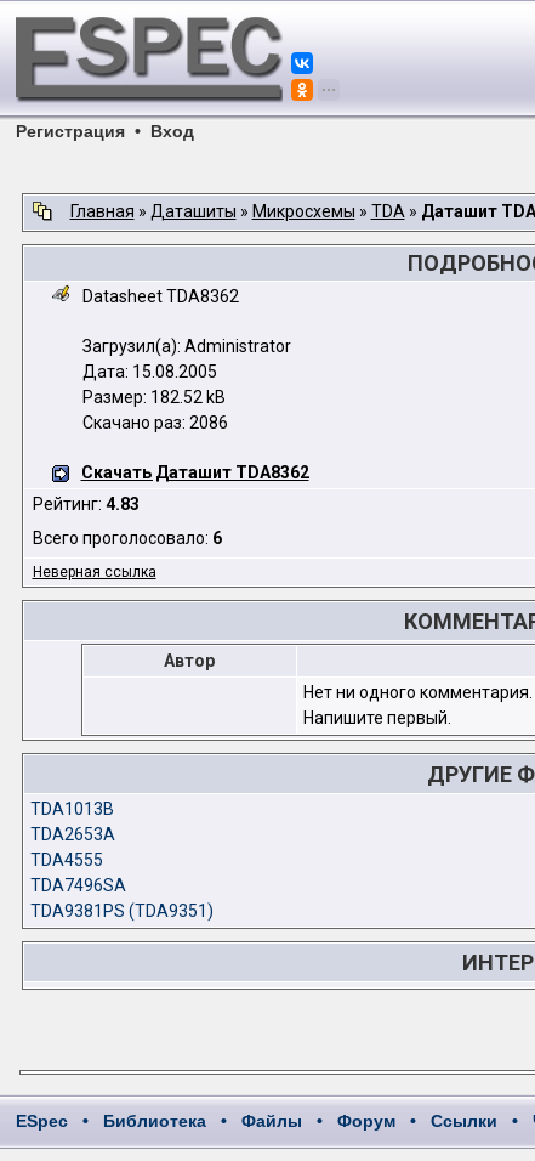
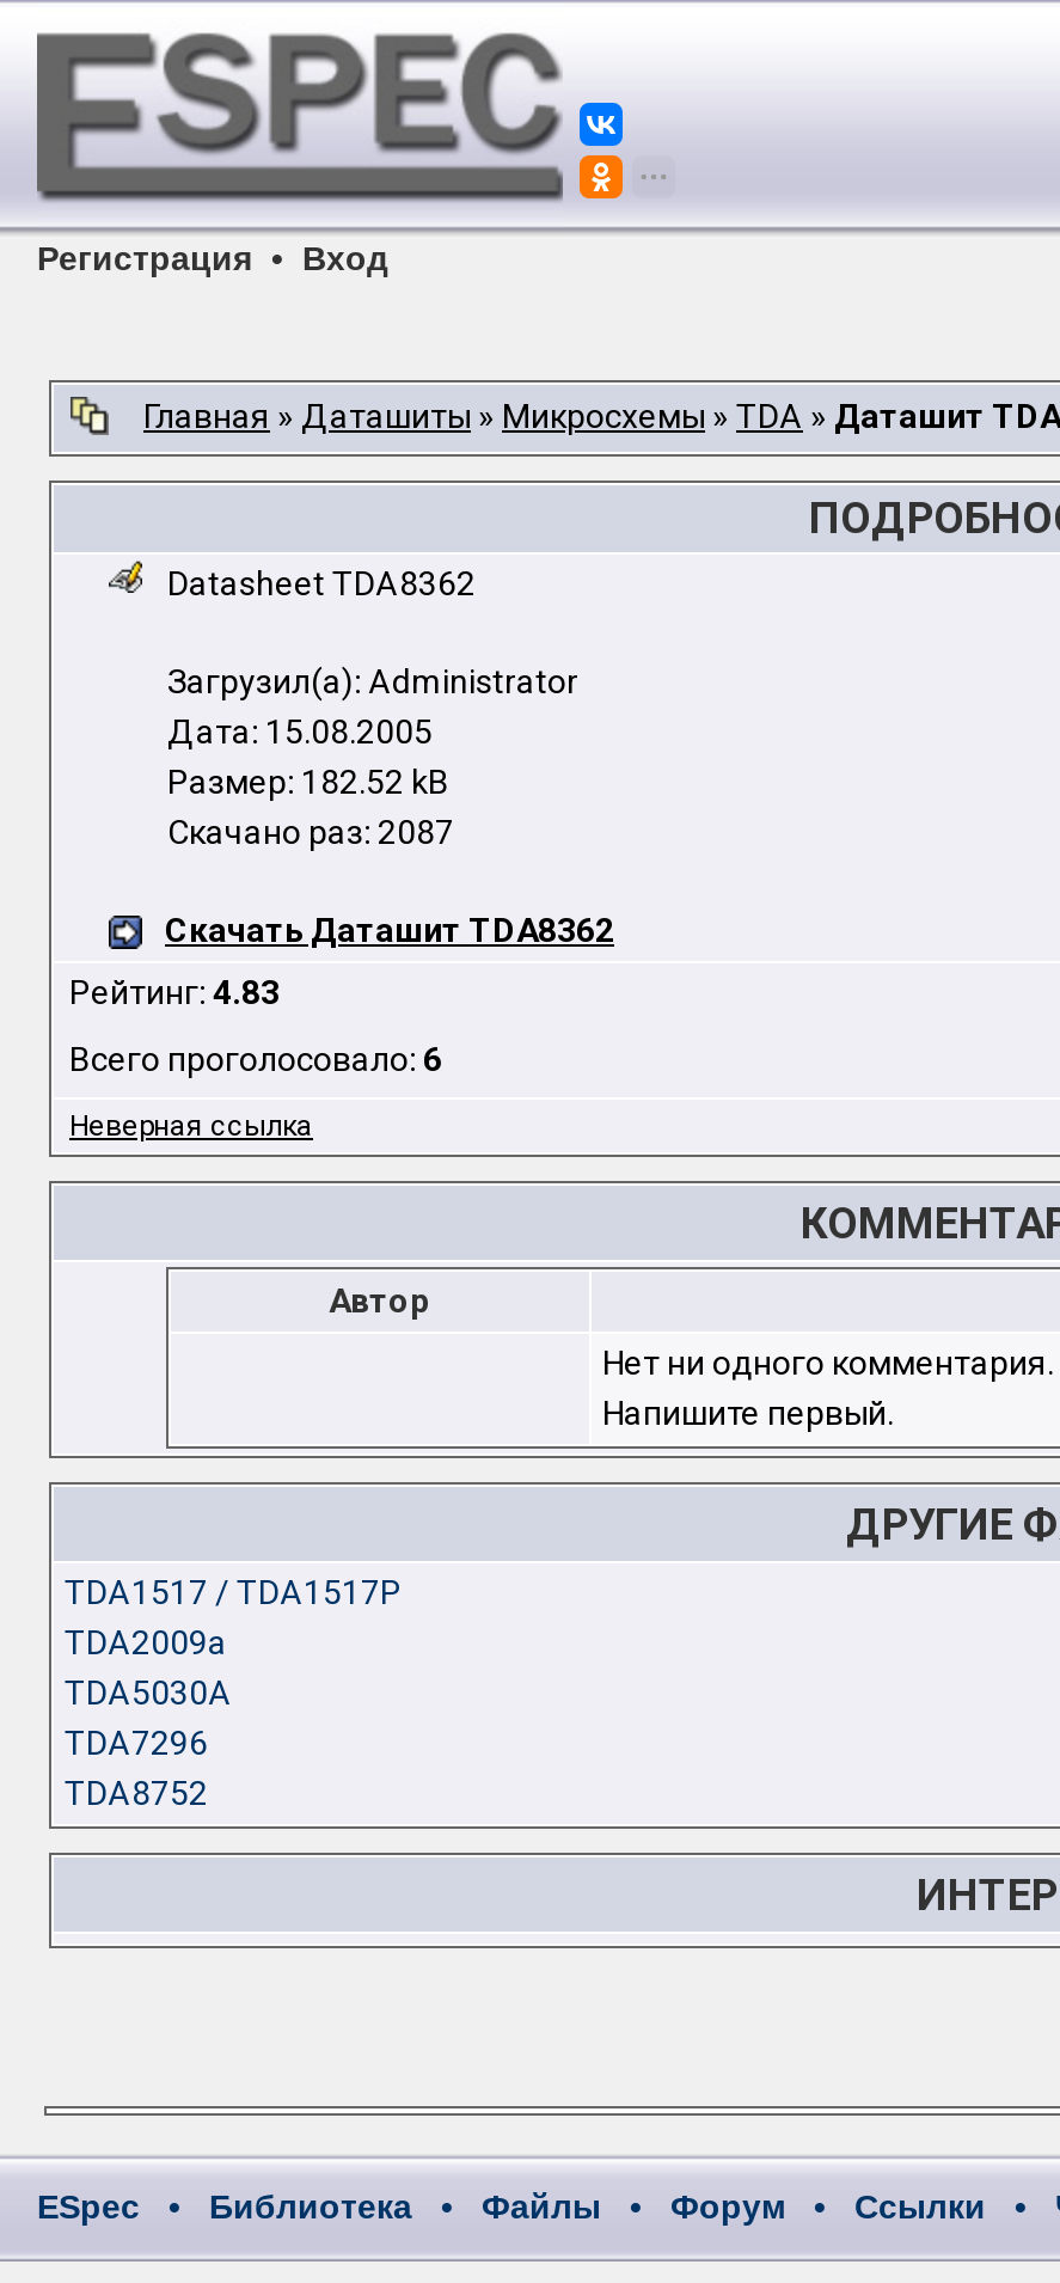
- Скачано раз: 2086
+ Скачано раз: 2087

- TDA1013B
- TDA2653A
- TDA4555
- TDA7496SA
- TDA9381PS (TDA9351)
+ TDA1517 / TDA1517P
+ TDA2009a
+ TDA5030A
+ TDA7296
+ TDA8752
